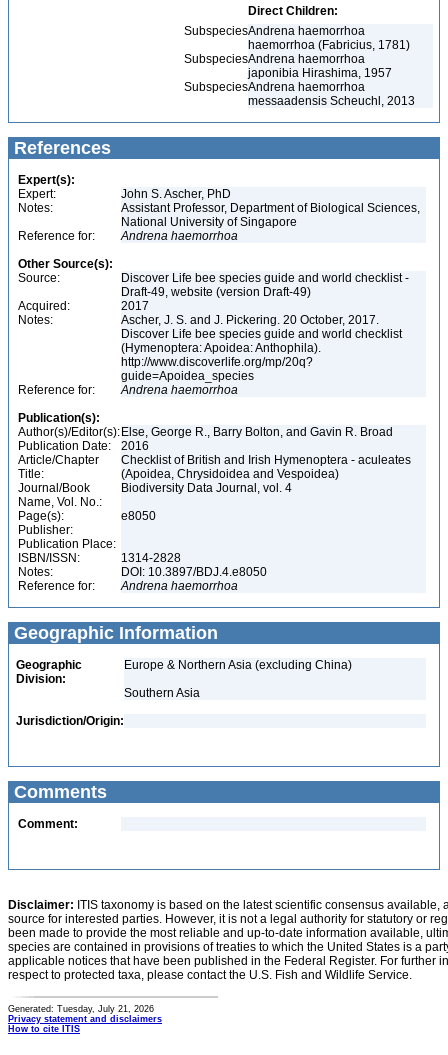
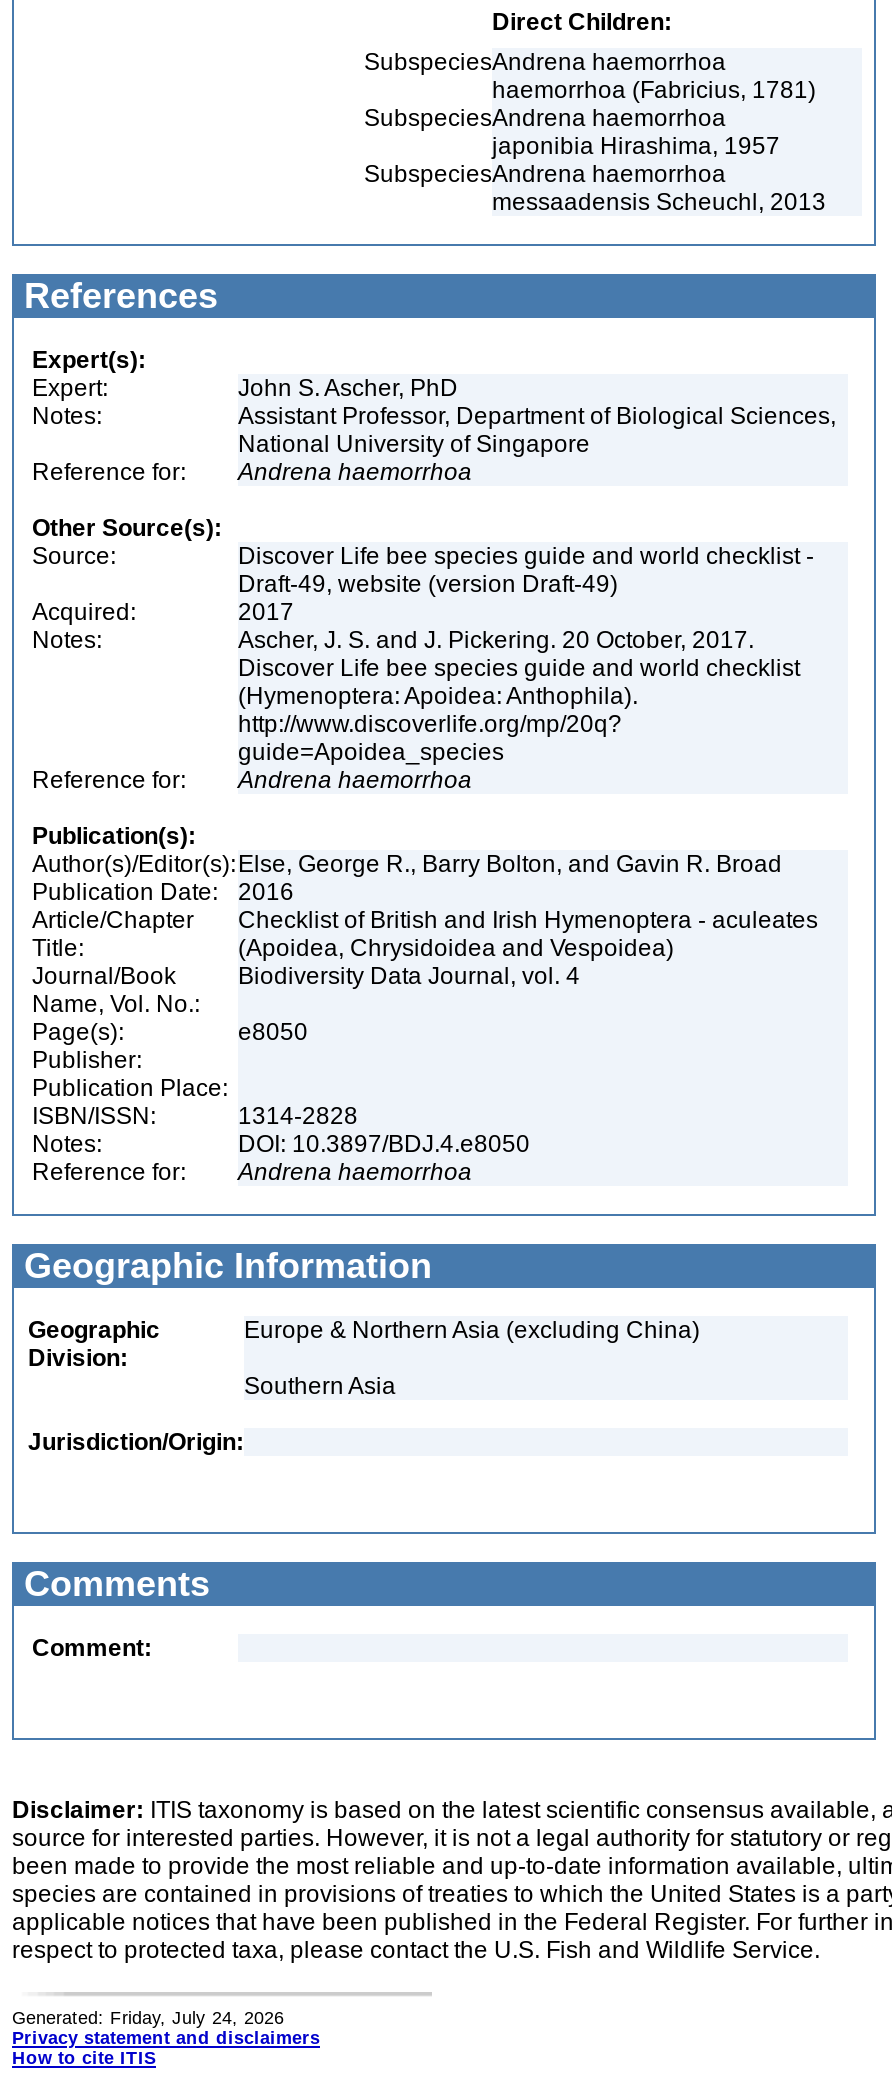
- Generated: Tuesday, July 21, 2026
+ Generated: Friday, July 24, 2026
